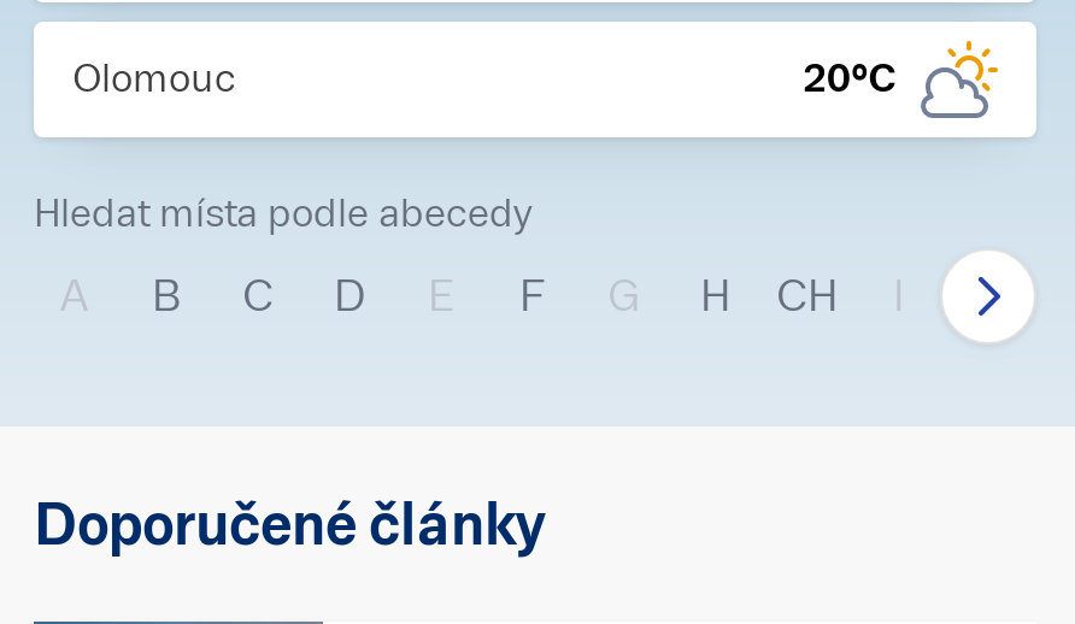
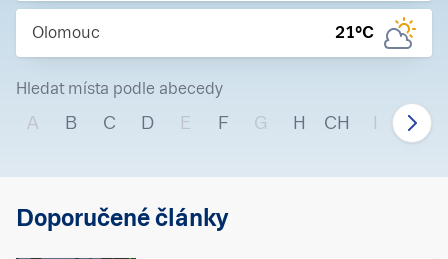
- 20°C
+ 21°C
